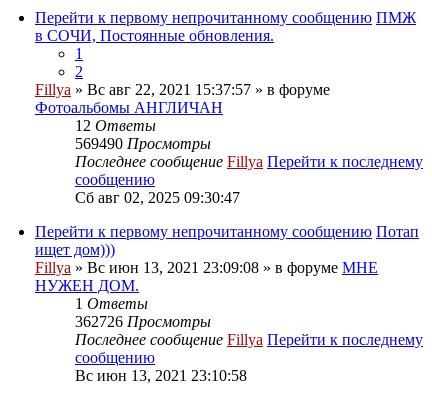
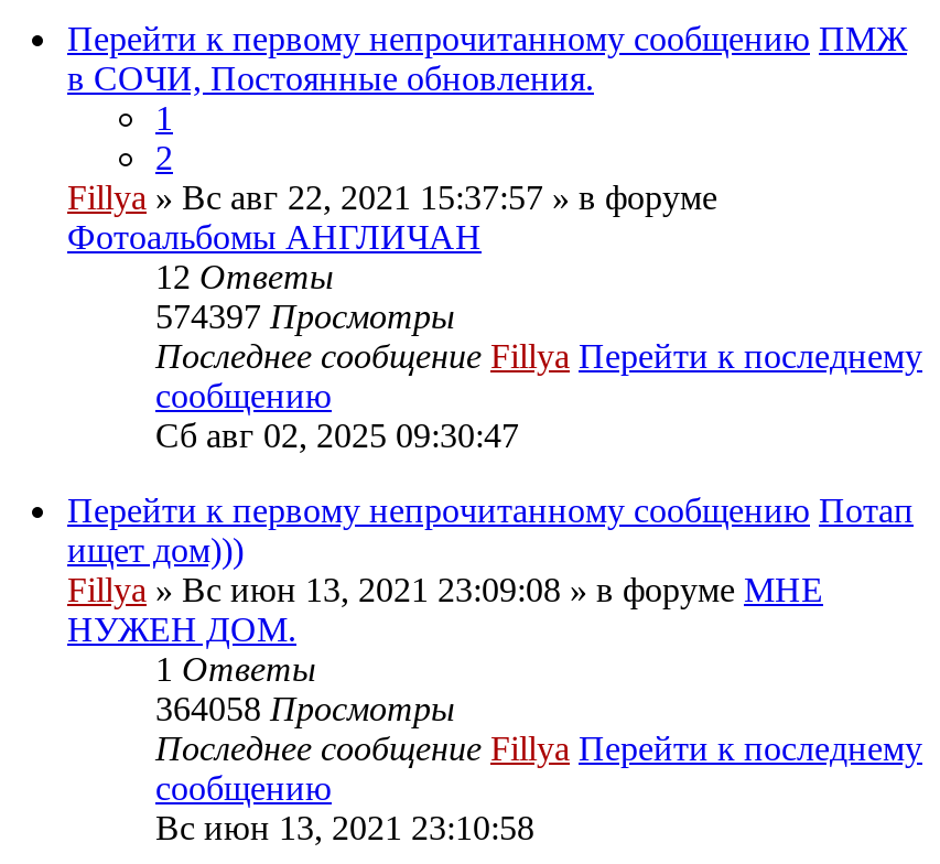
- 569490 Просмотры
+ 574397 Просмотры

- 362726 Просмотры
+ 364058 Просмотры
